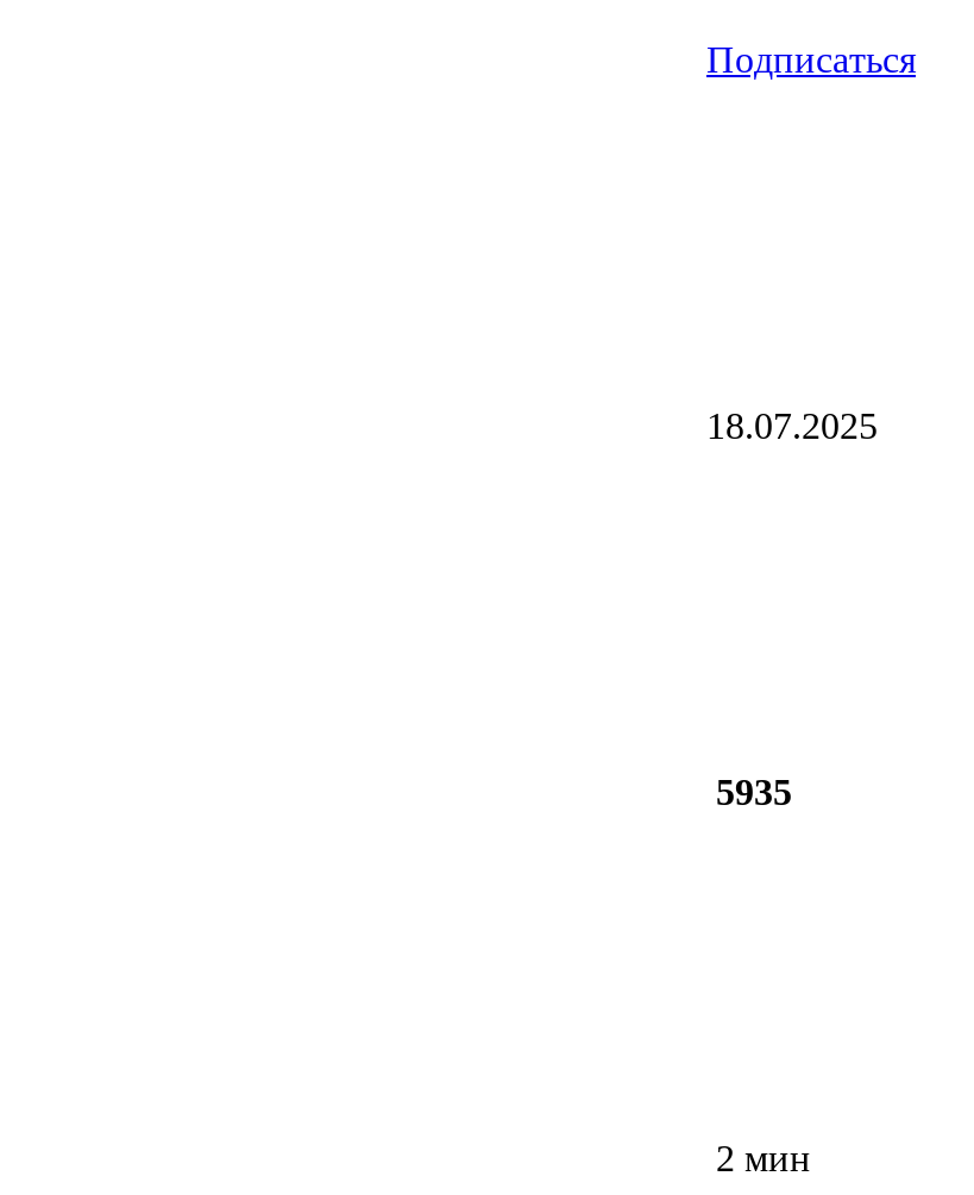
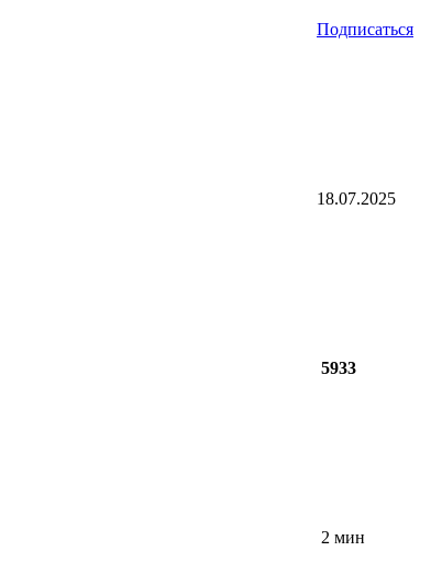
- 5935
+ 5933
